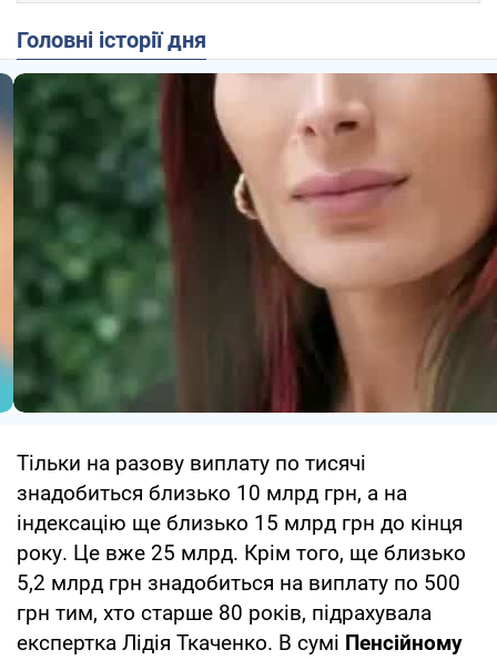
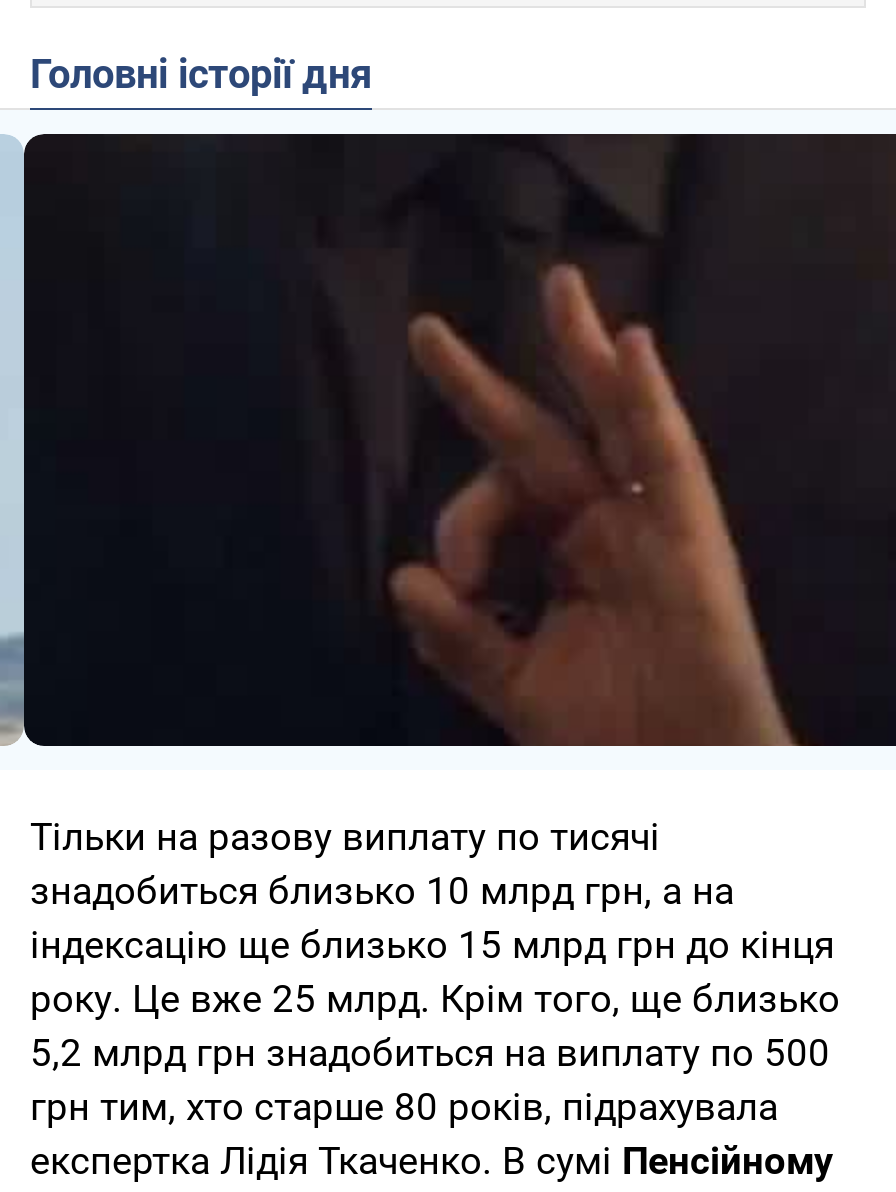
- [image]
+ [image]
